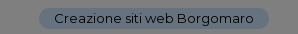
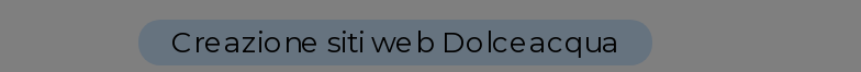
- Creazione siti web Borgomaro
+ Creazione siti web Dolceacqua
